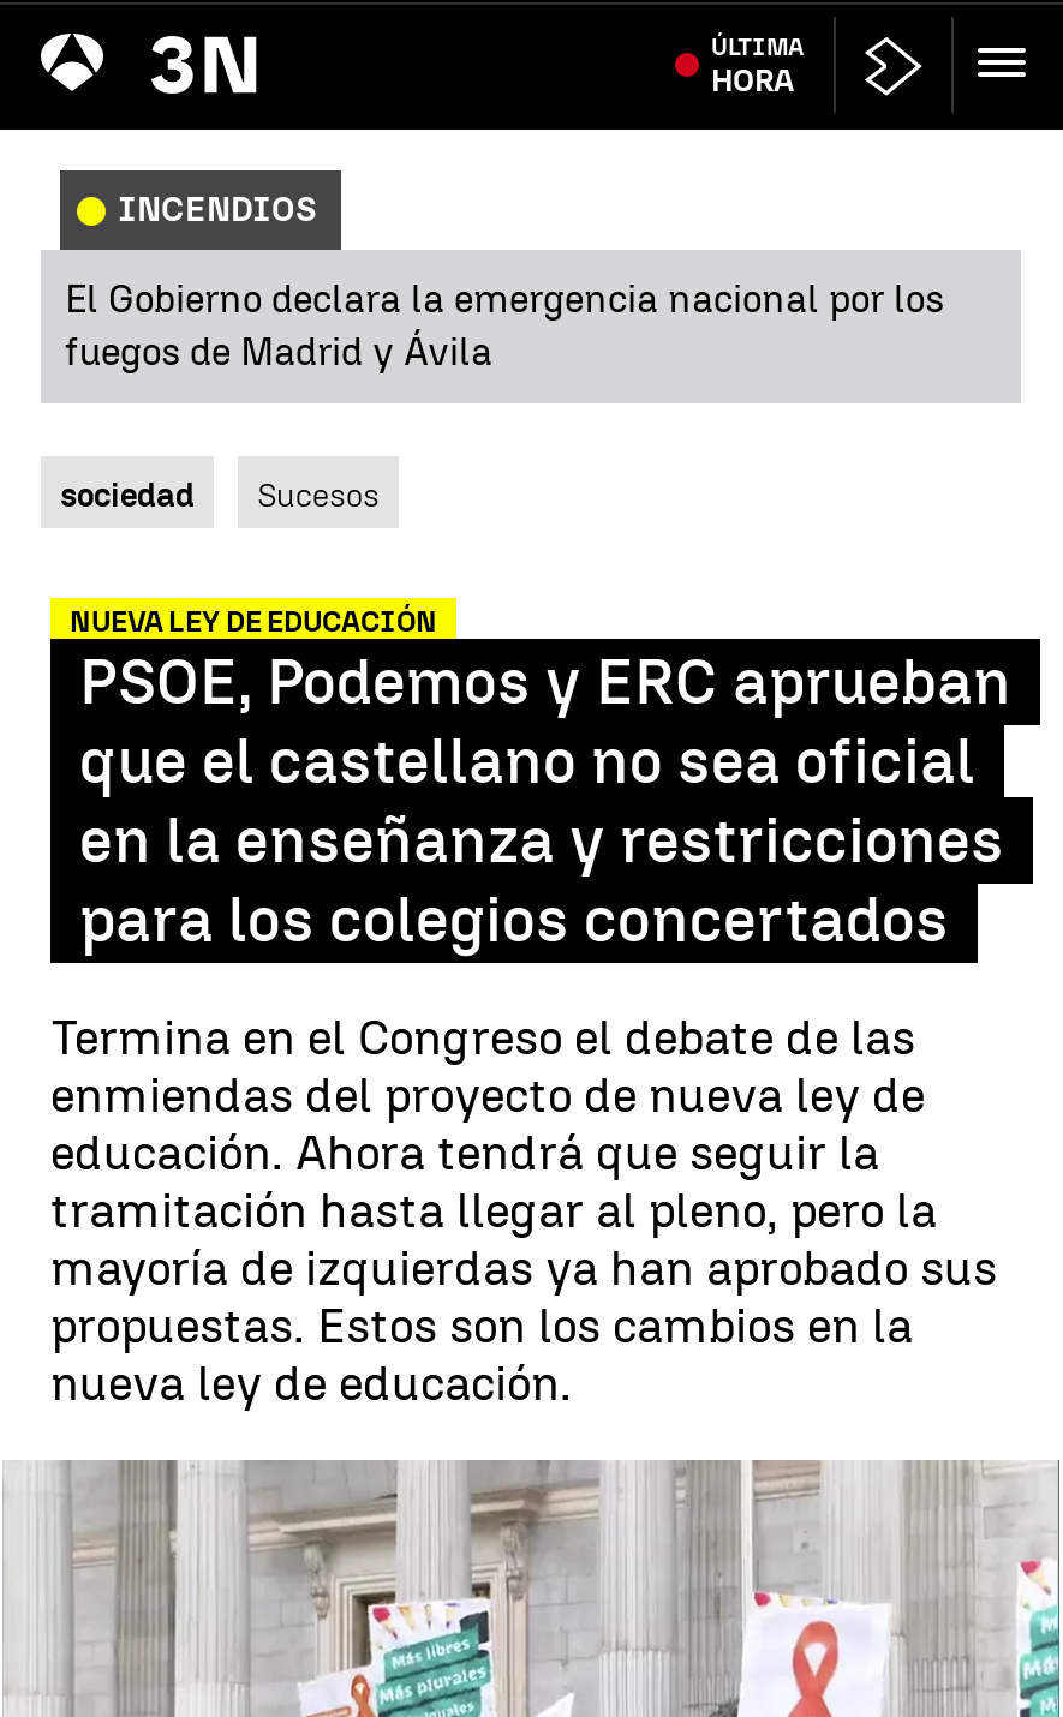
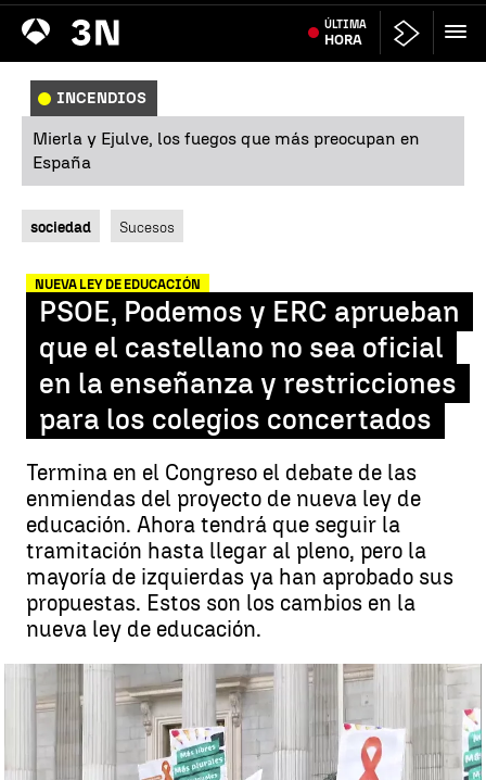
- El Gobierno declara la emergencia nacional por los
- fuegos de Madrid y Ávila
+ Mierla y Ejulve, los fuegos que más preocupan en
+ España
